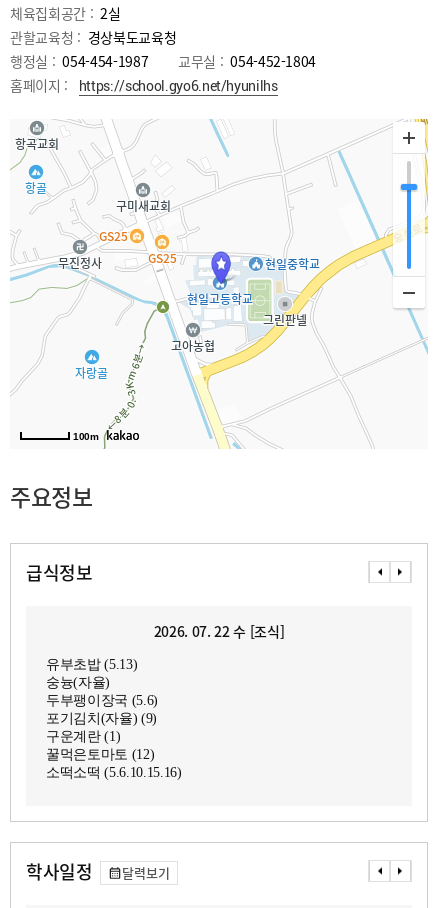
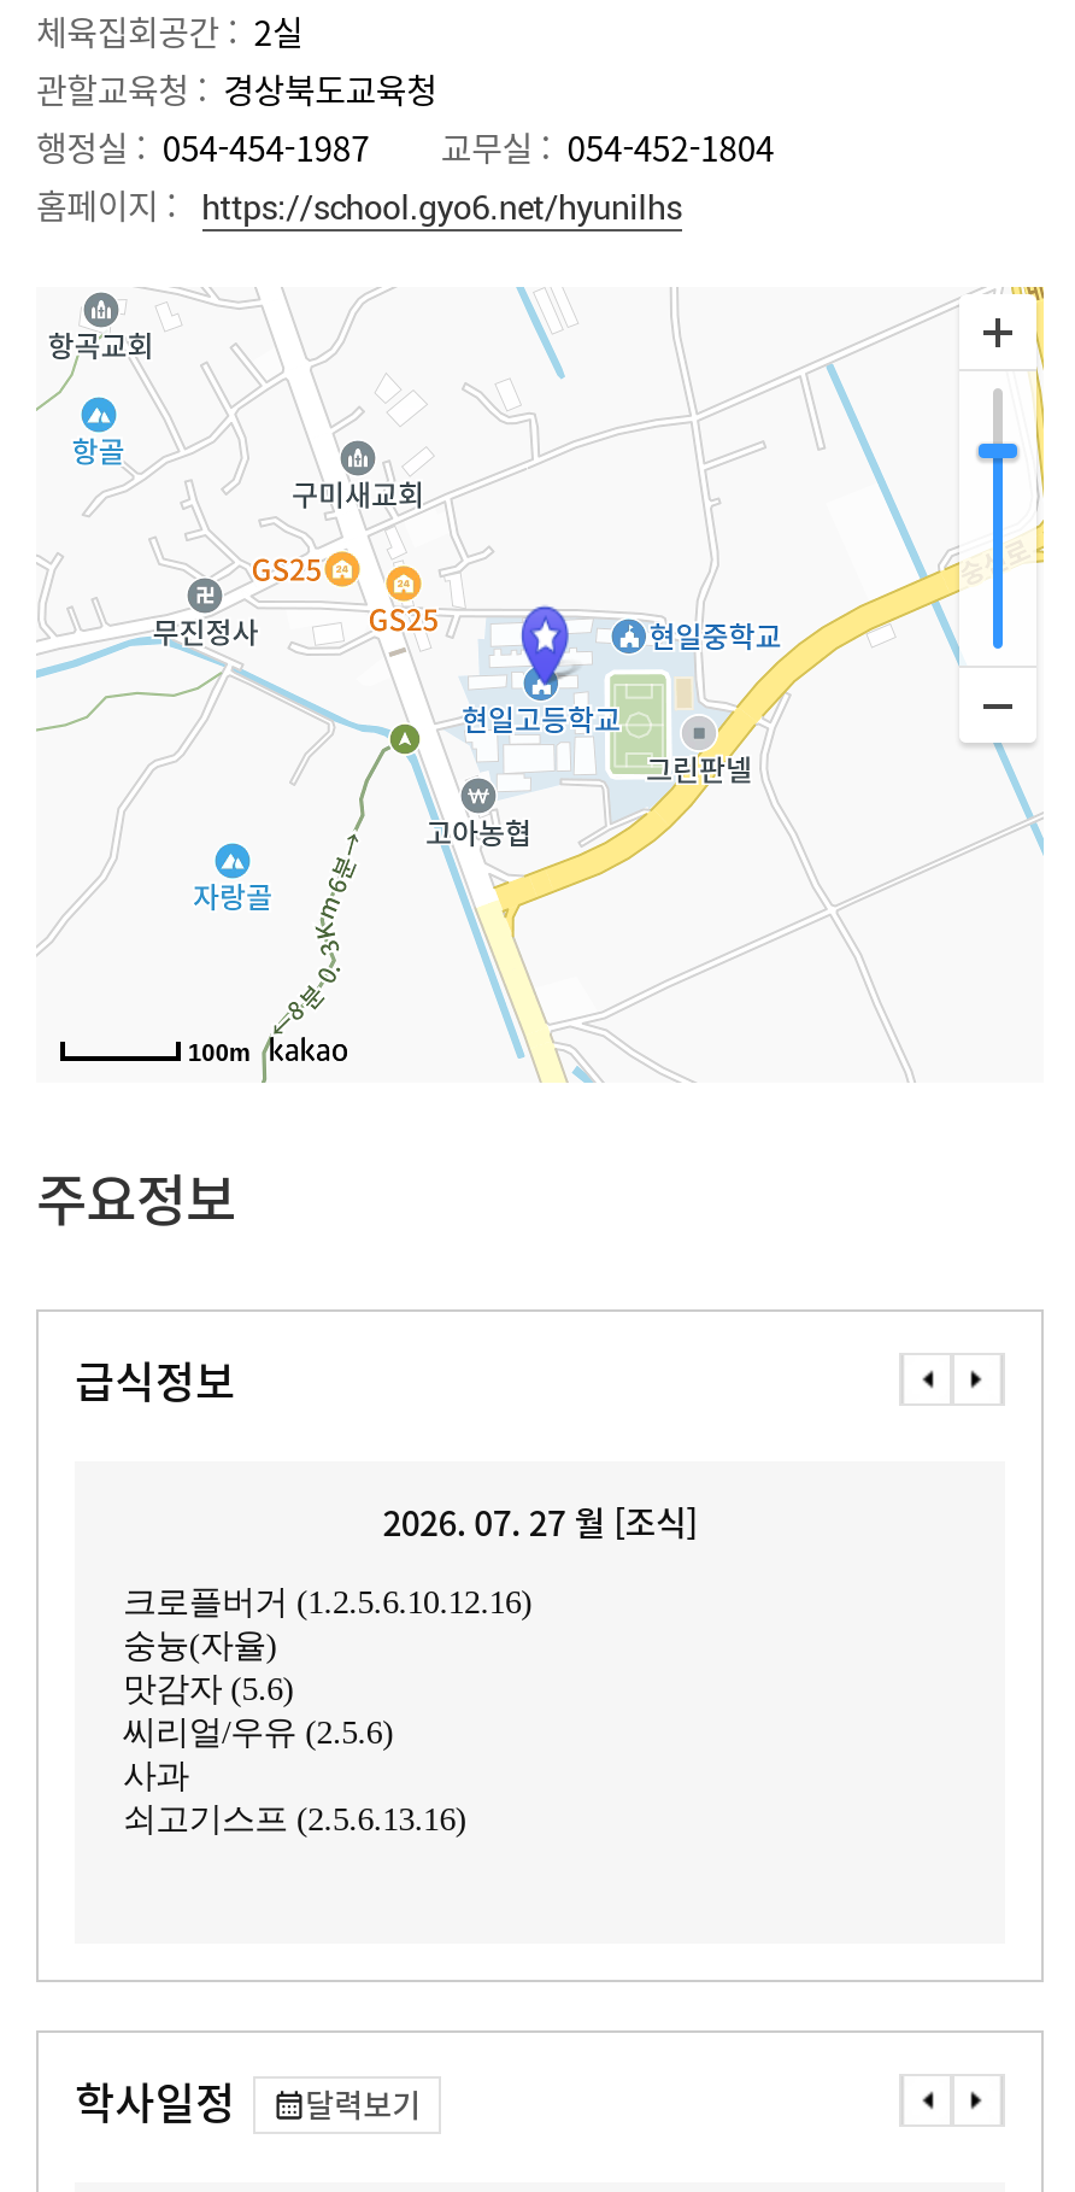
- 2026. 07. 22 수 [조식]
+ 2026. 07. 27 월 [조식]

- 유부초밥 (5.13)
+ 크로플버거 (1.2.5.6.10.12.16)

- 두부팽이장국 (5.6)
- 포기김치(자율) (9)
- 구운계란 (1)
- 꿀먹은토마토 (12)
- 소떡소떡 (5.6.10.15.16)
+ 맛감자 (5.6)
+ 씨리얼/우유 (2.5.6)
+ 사과
+ 쇠고기스프 (2.5.6.13.16)
